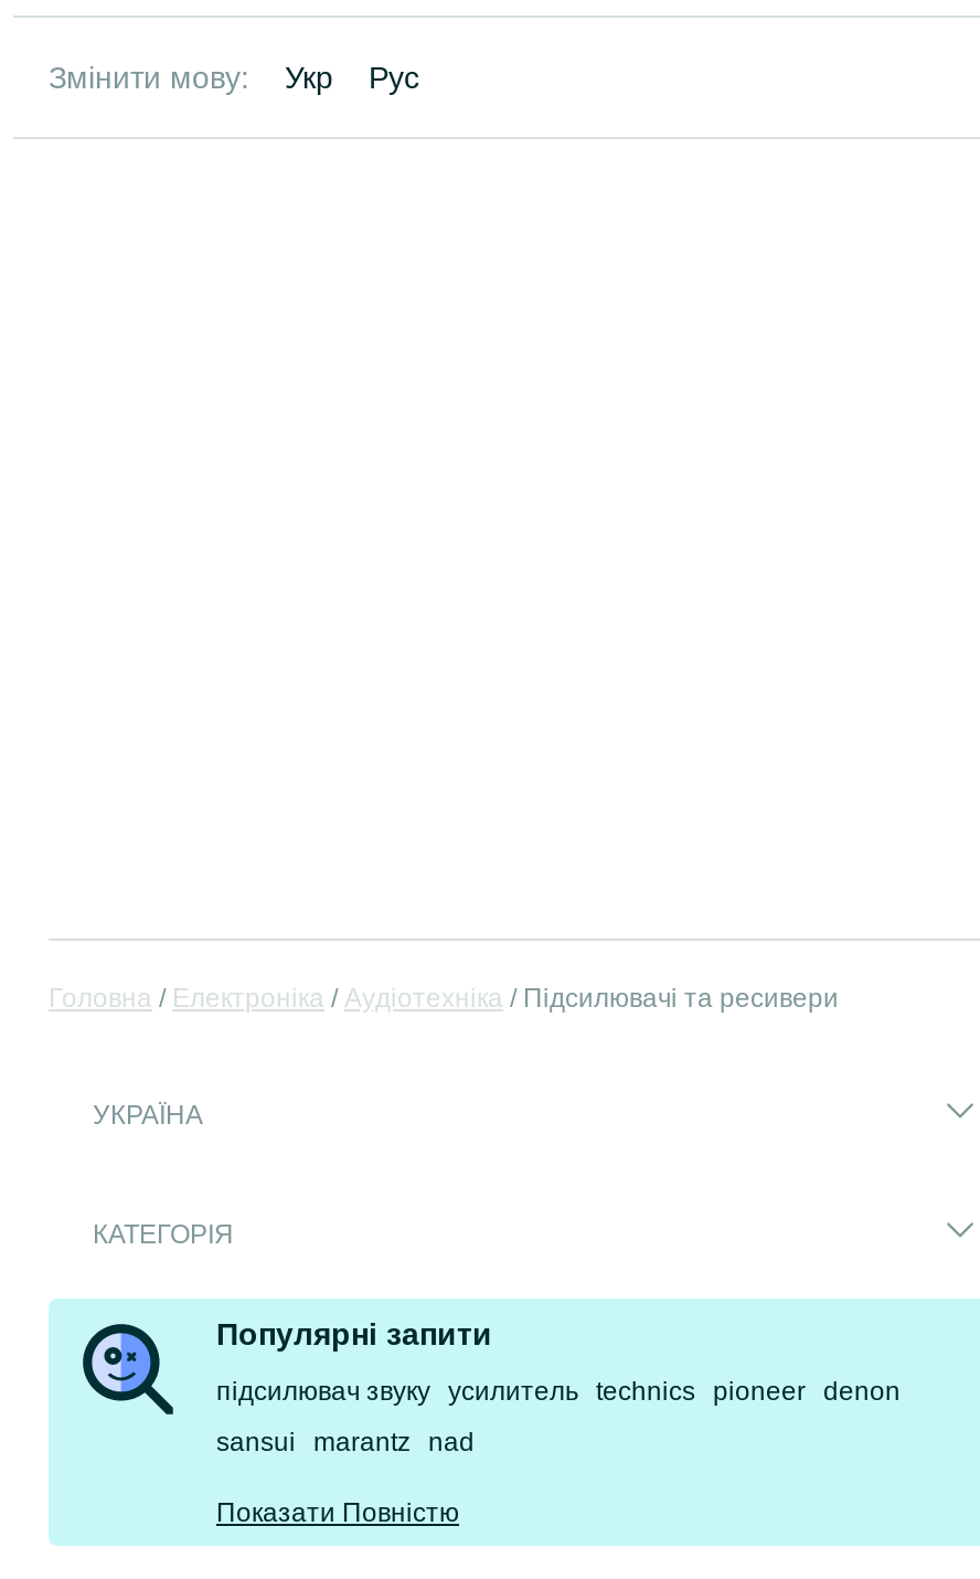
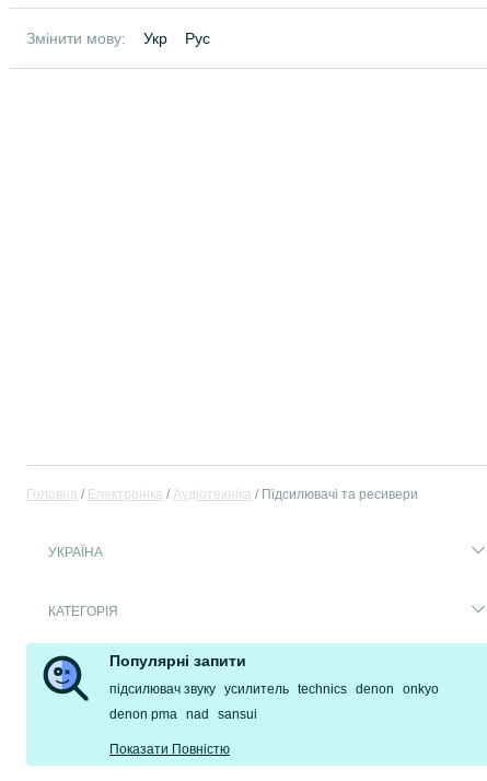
- підсилювач звуку усилитель technics pioneer denon
+ підсилювач звуку усилитель technics denon onkyo

- sansui marantz nad
+ denon pma nad sansui
